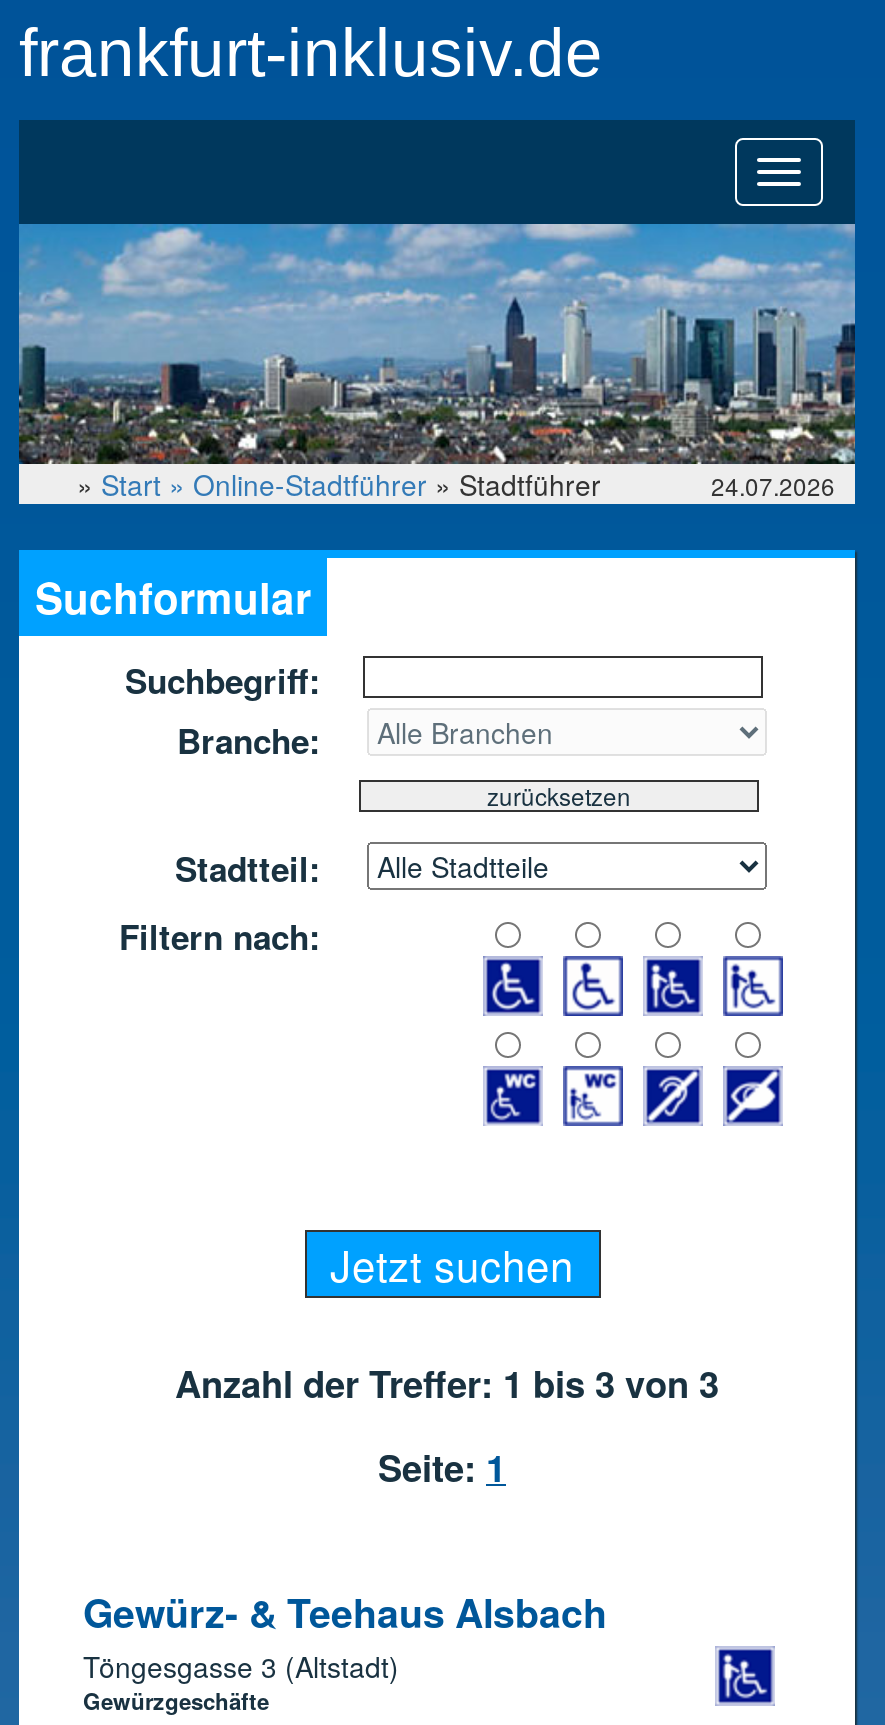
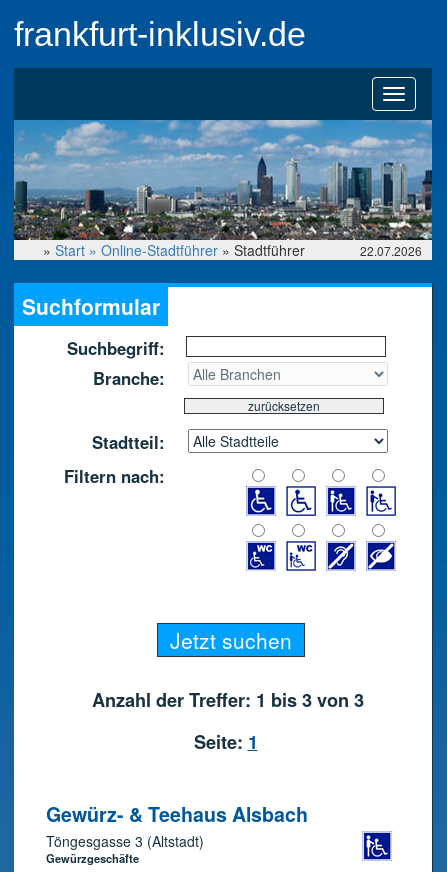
- 24.07.2026
+ 22.07.2026
